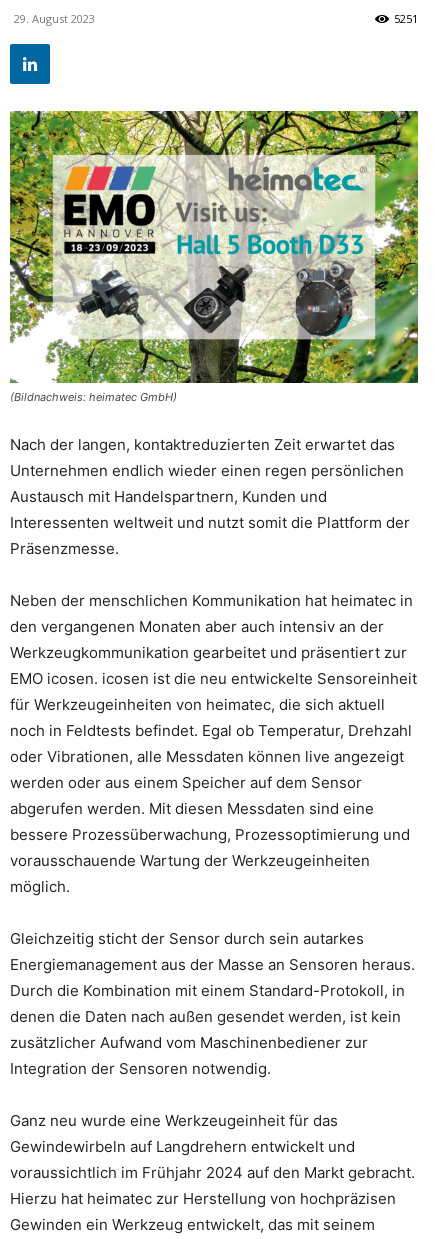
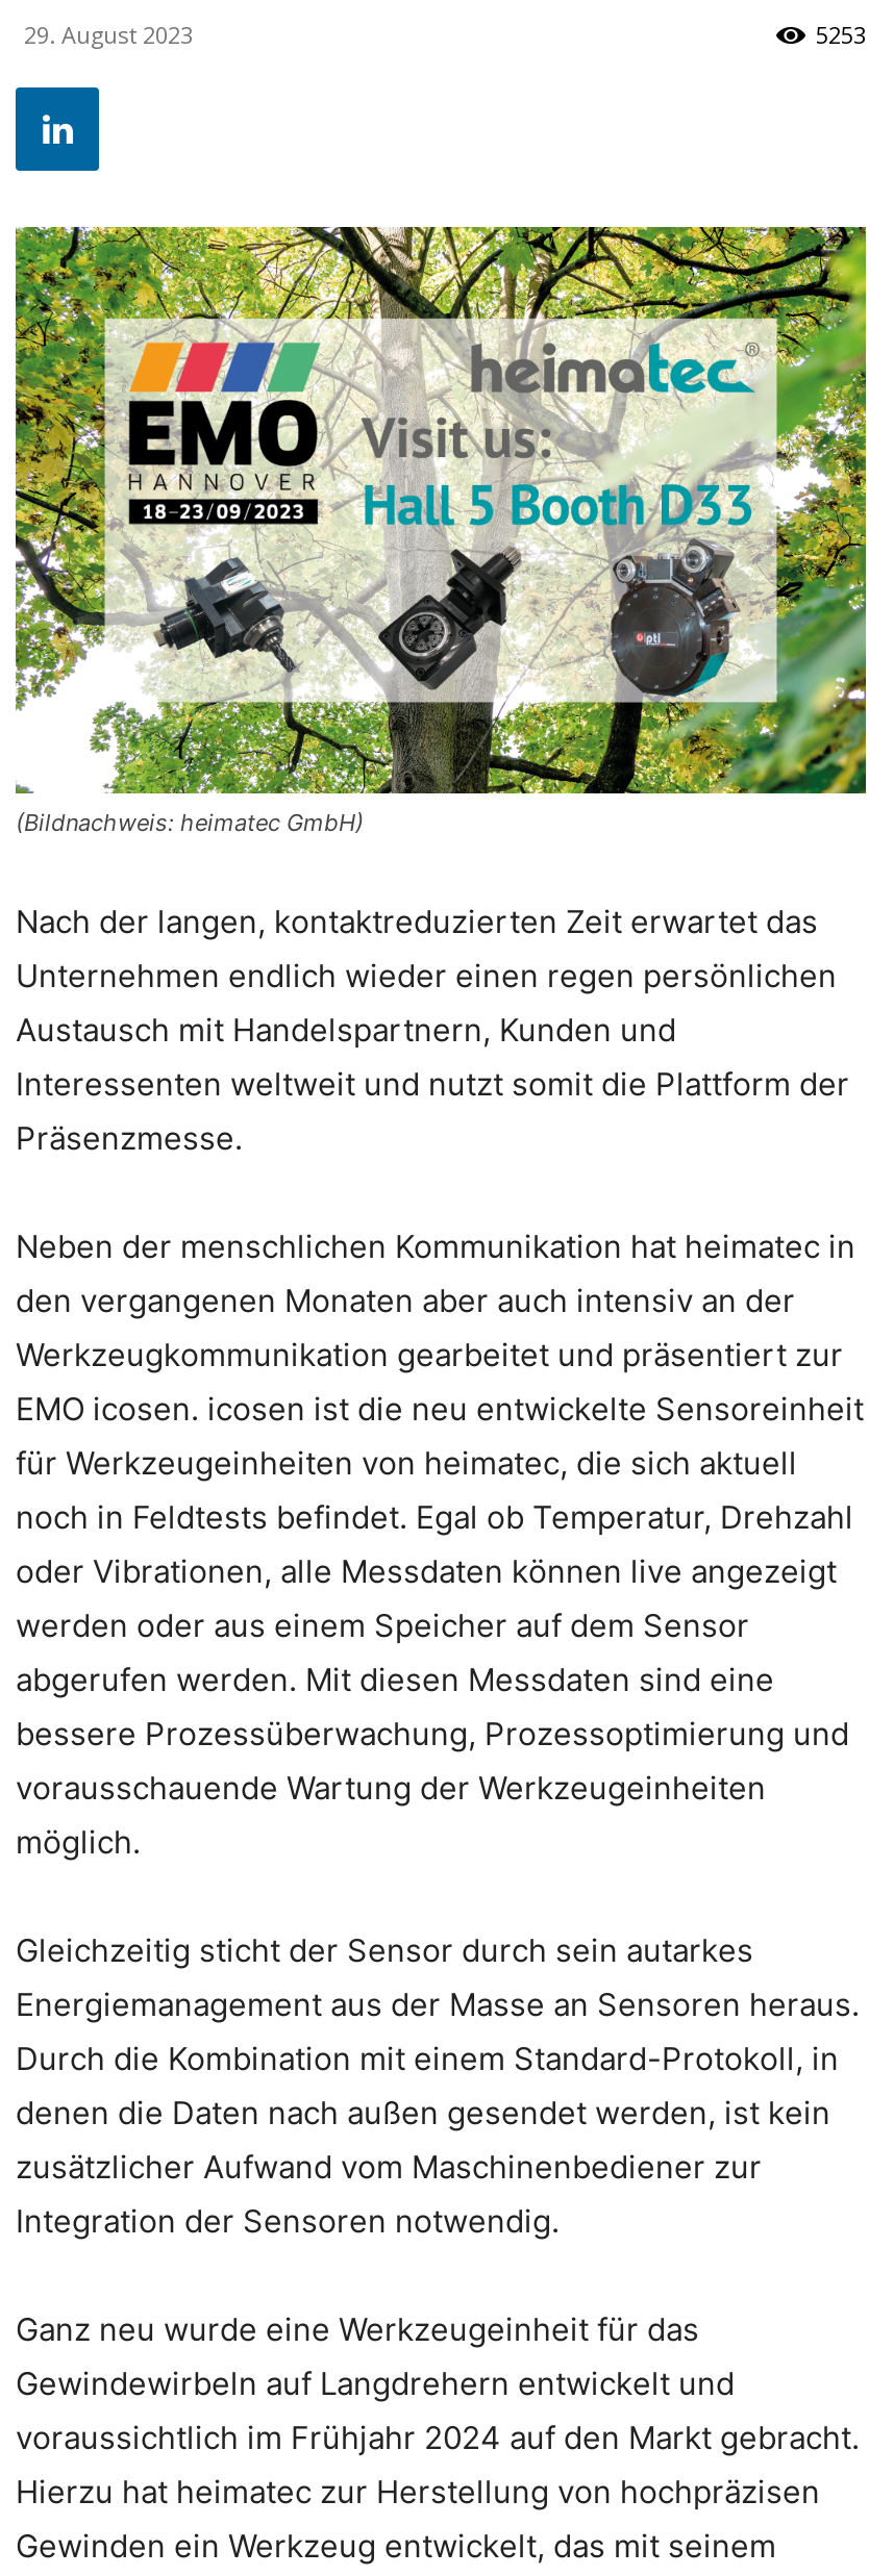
- 5251
+ 5253
